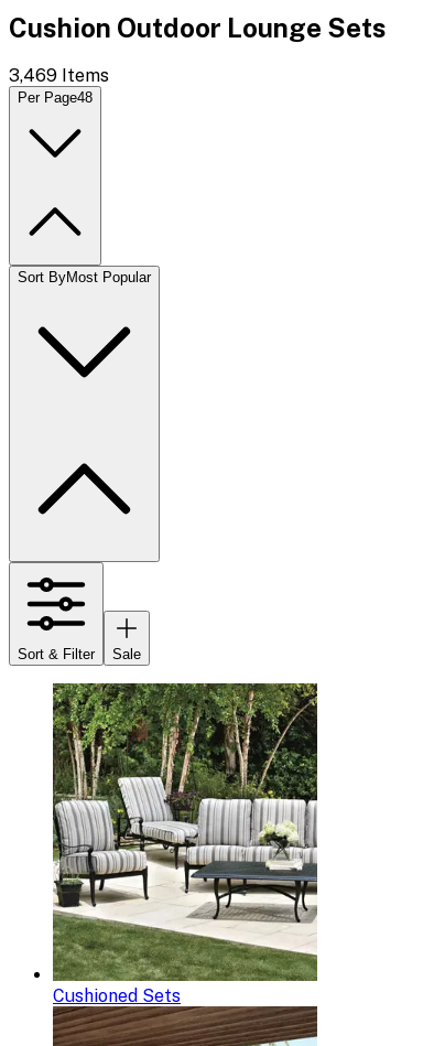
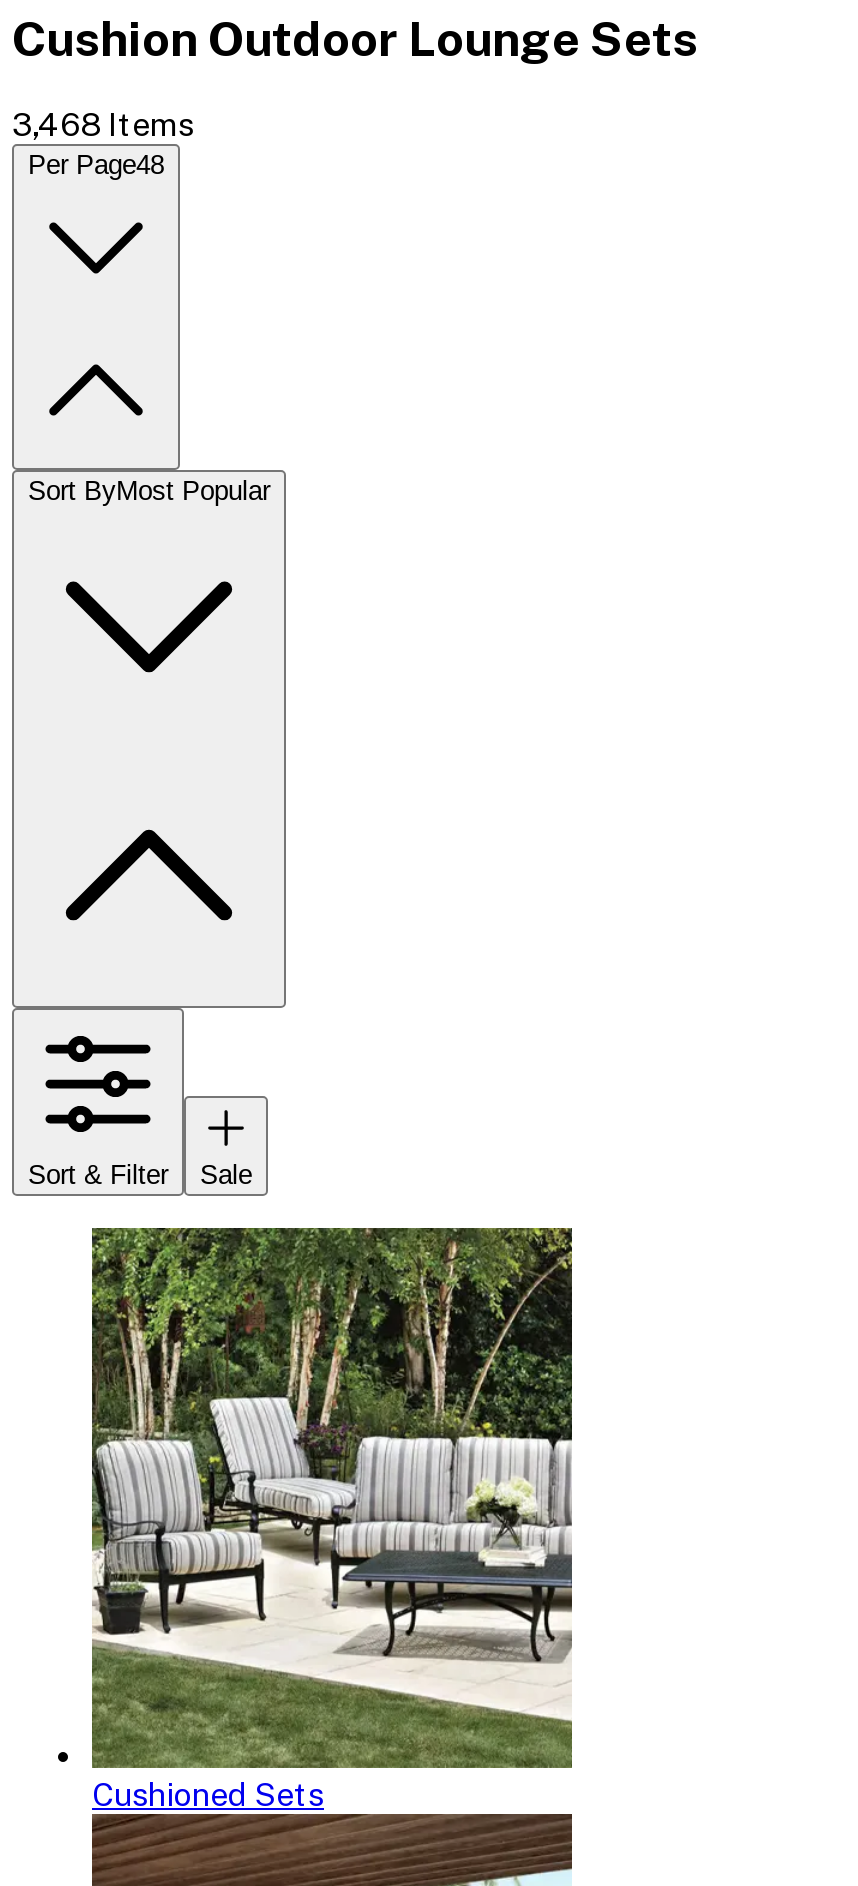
- 3,469 Items
+ 3,468 Items
